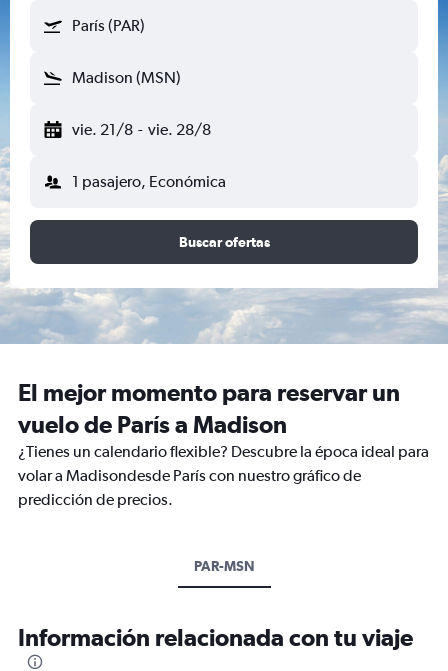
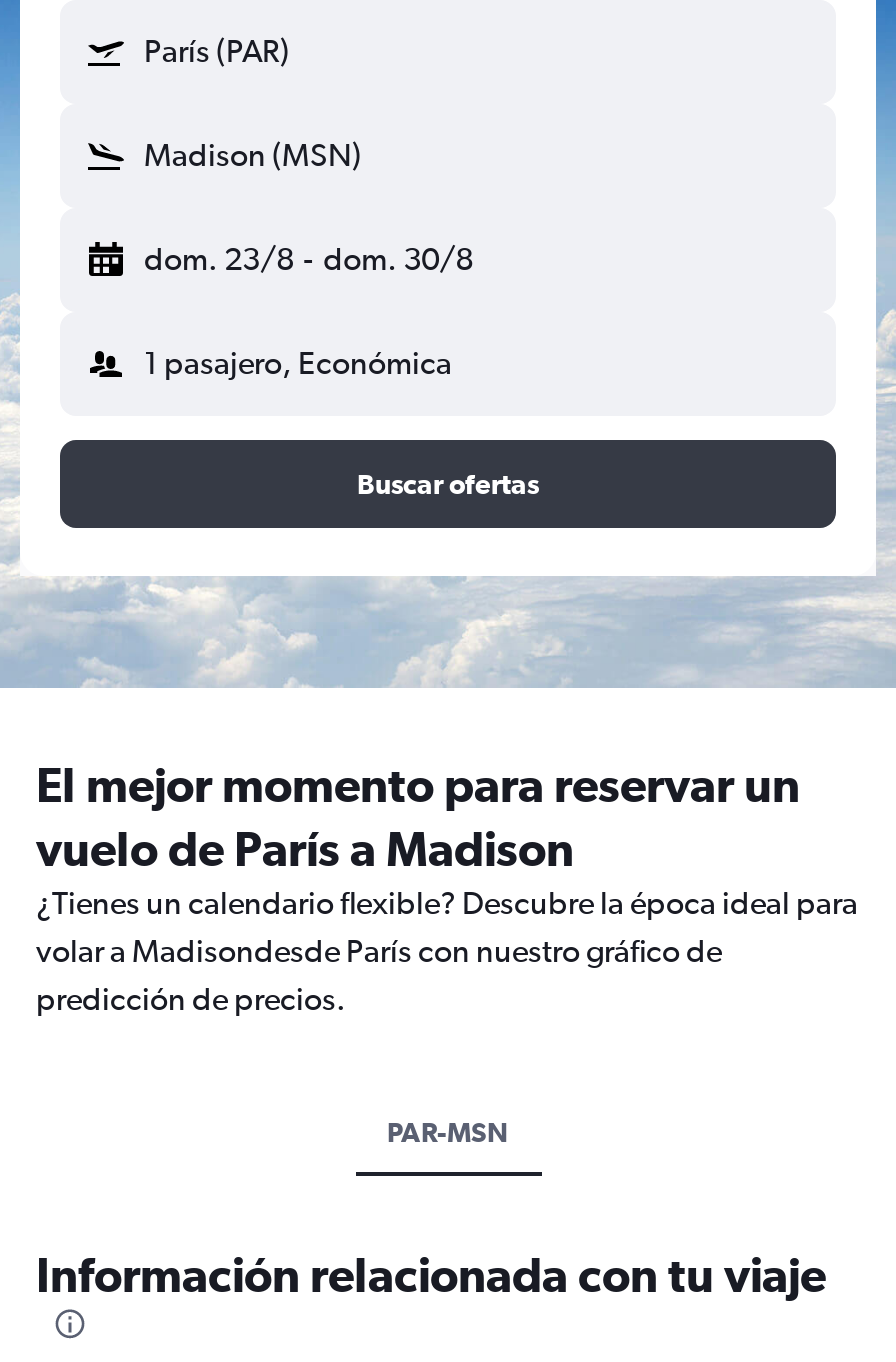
- vie. 21/8 - vie. 28/8
+ dom. 23/8 - dom. 30/8
